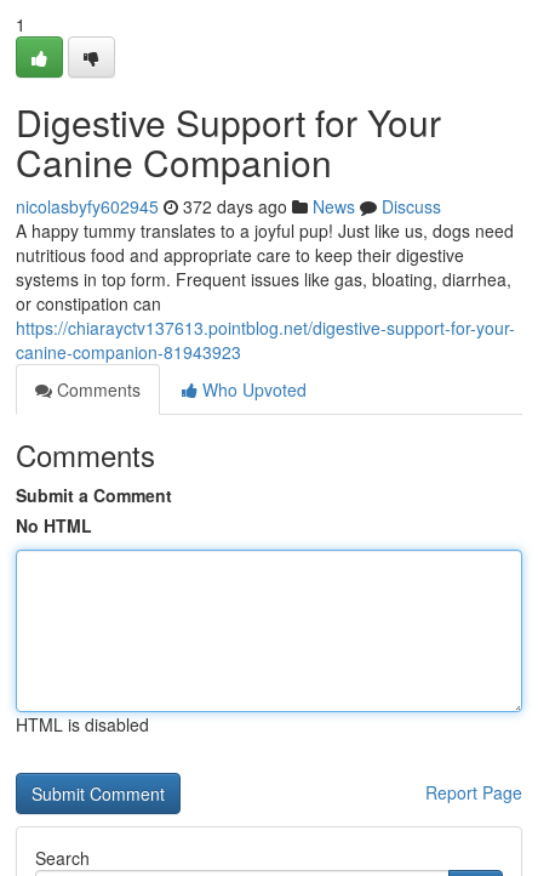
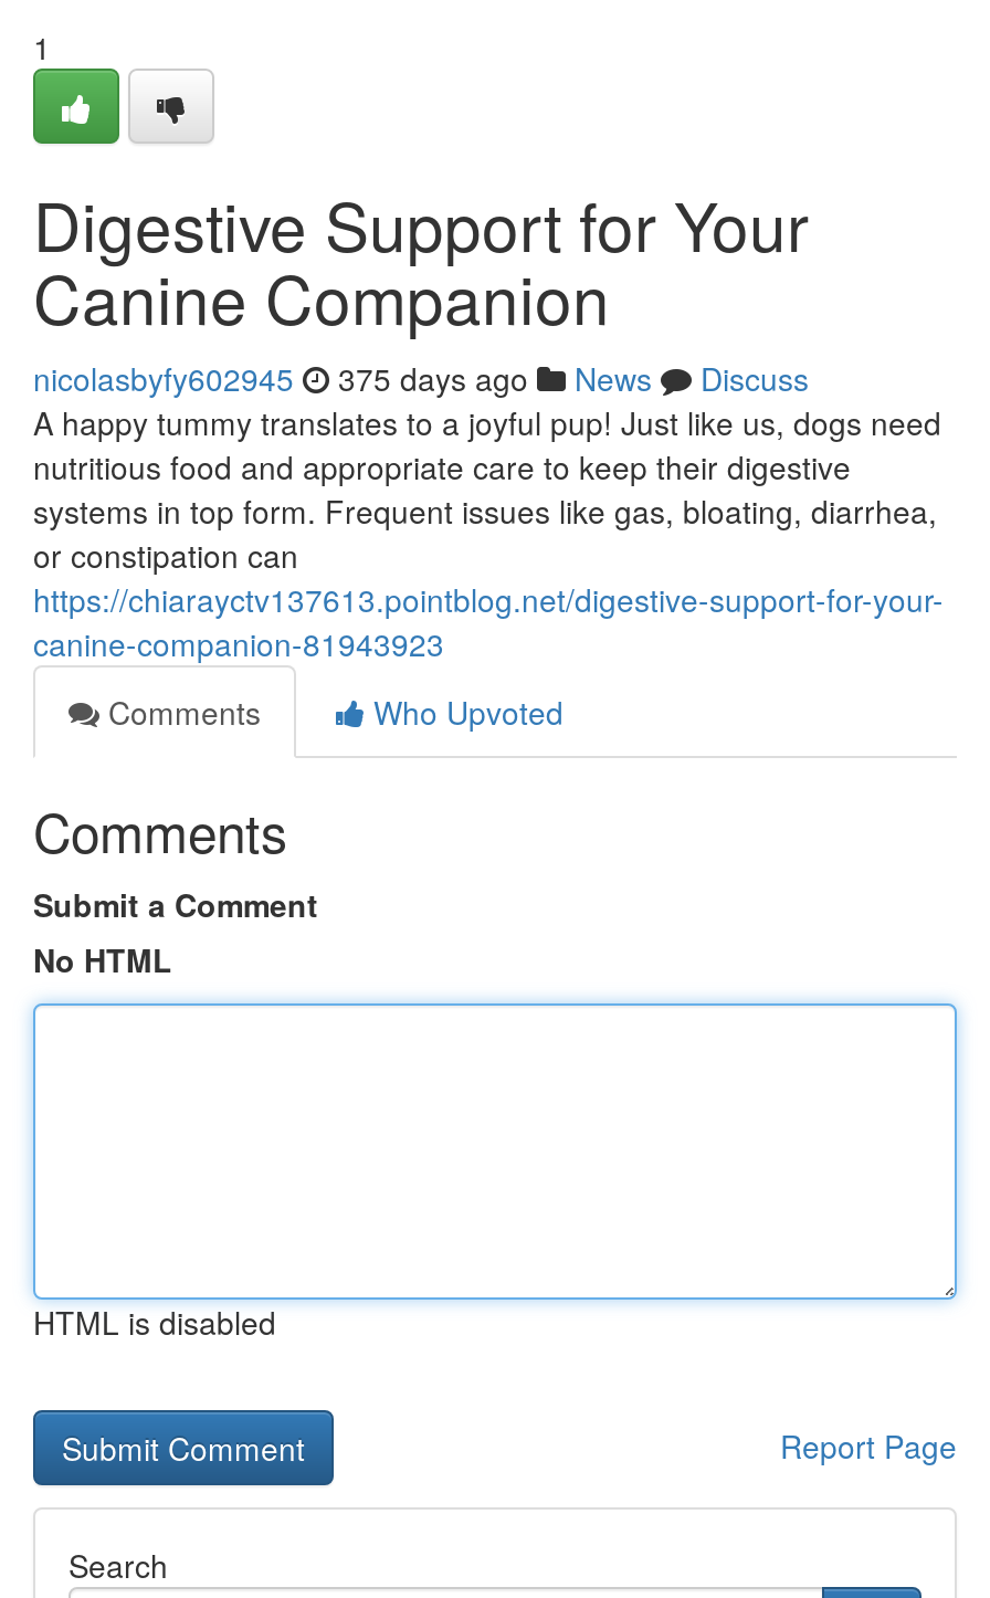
- nicolasbyfy602945 372 days ago News Discuss
+ nicolasbyfy602945 375 days ago News Discuss
